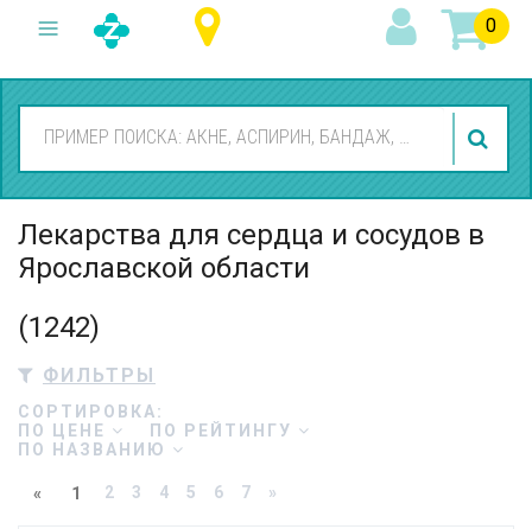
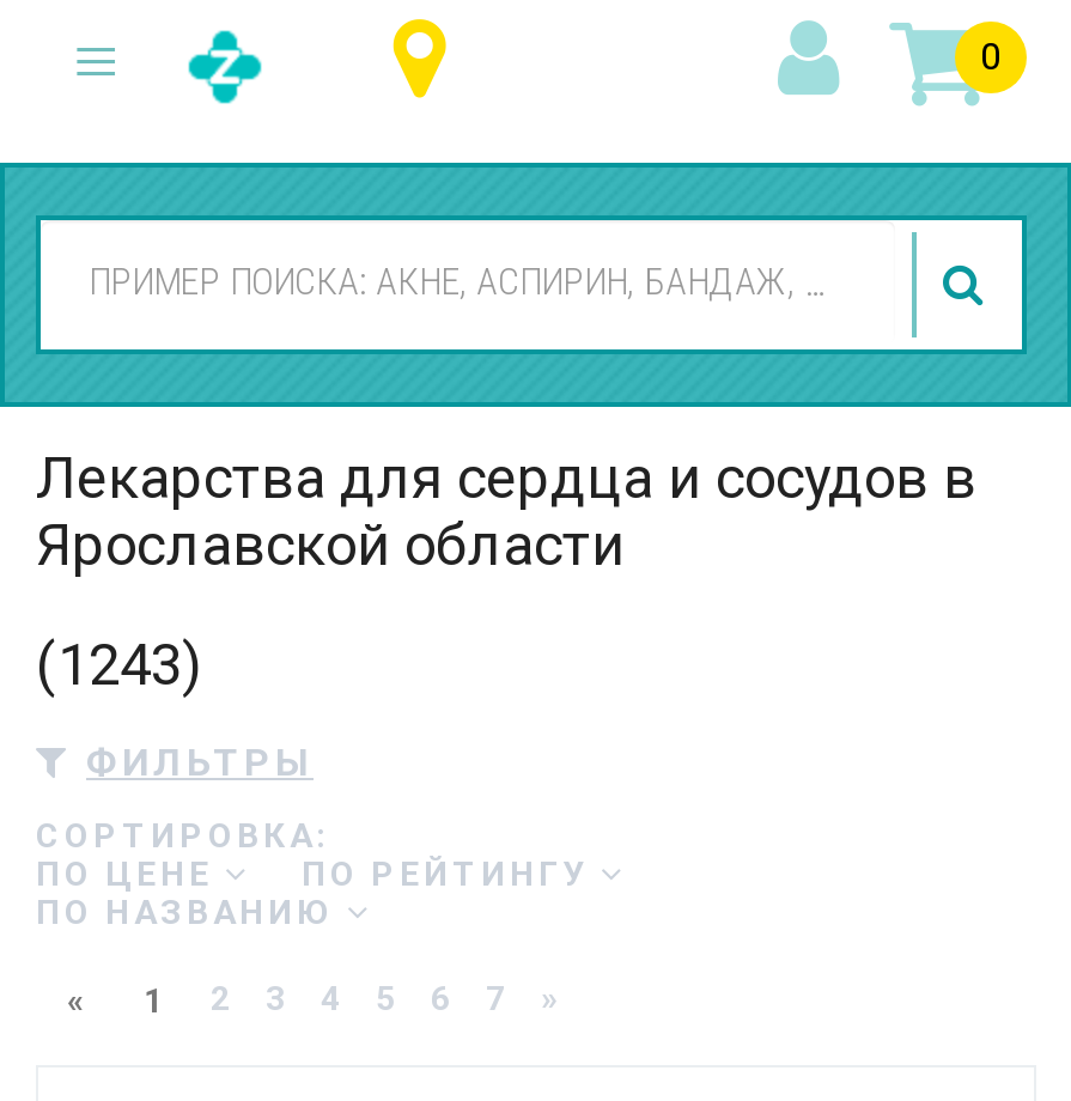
- (1242)
+ (1243)
